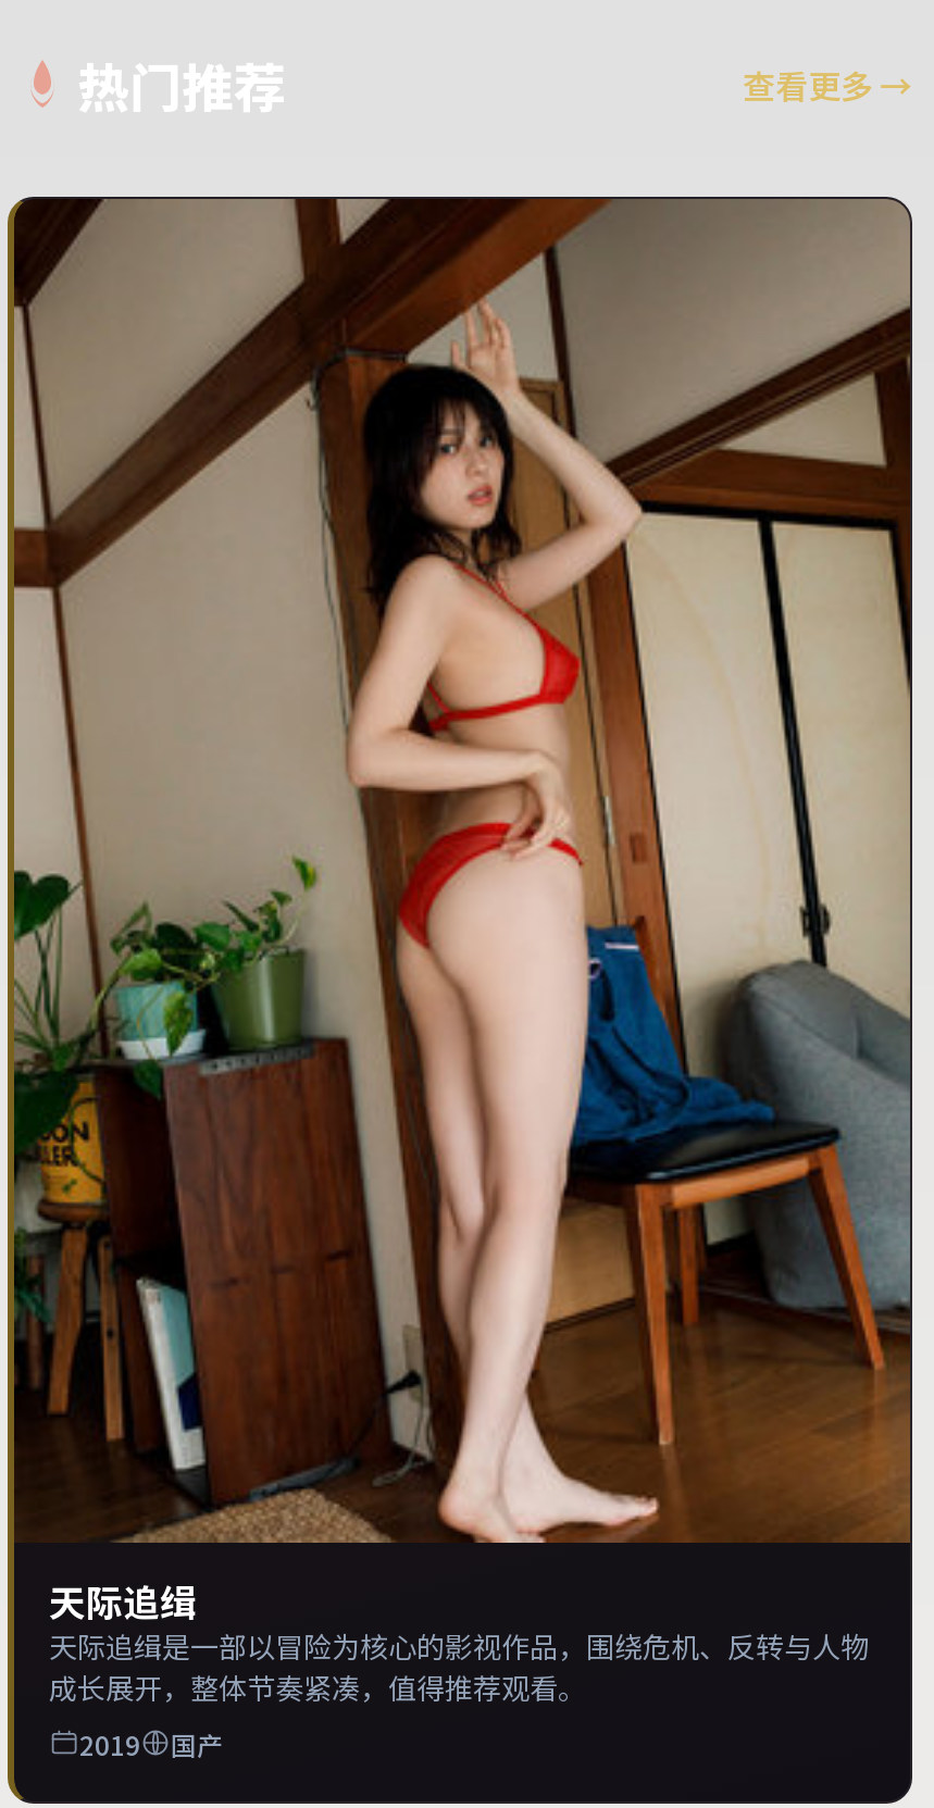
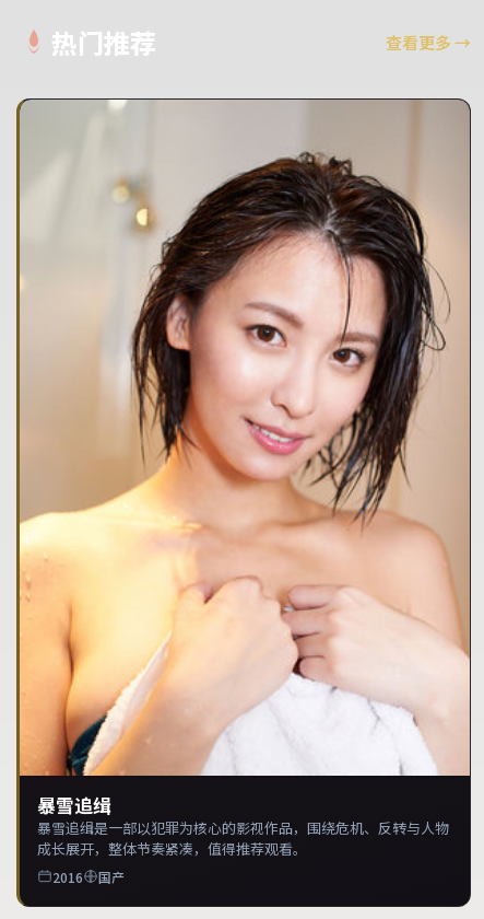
- [image]
- 天际追缉
+ [image]
+ 暴雪追缉

- 天际追缉是一部以冒险为核心的影视作品，围绕危机、反转与人物
+ 暴雪追缉是一部以犯罪为核心的影视作品，围绕危机、反转与人物

- 2019 国产
+ 2016 国产
